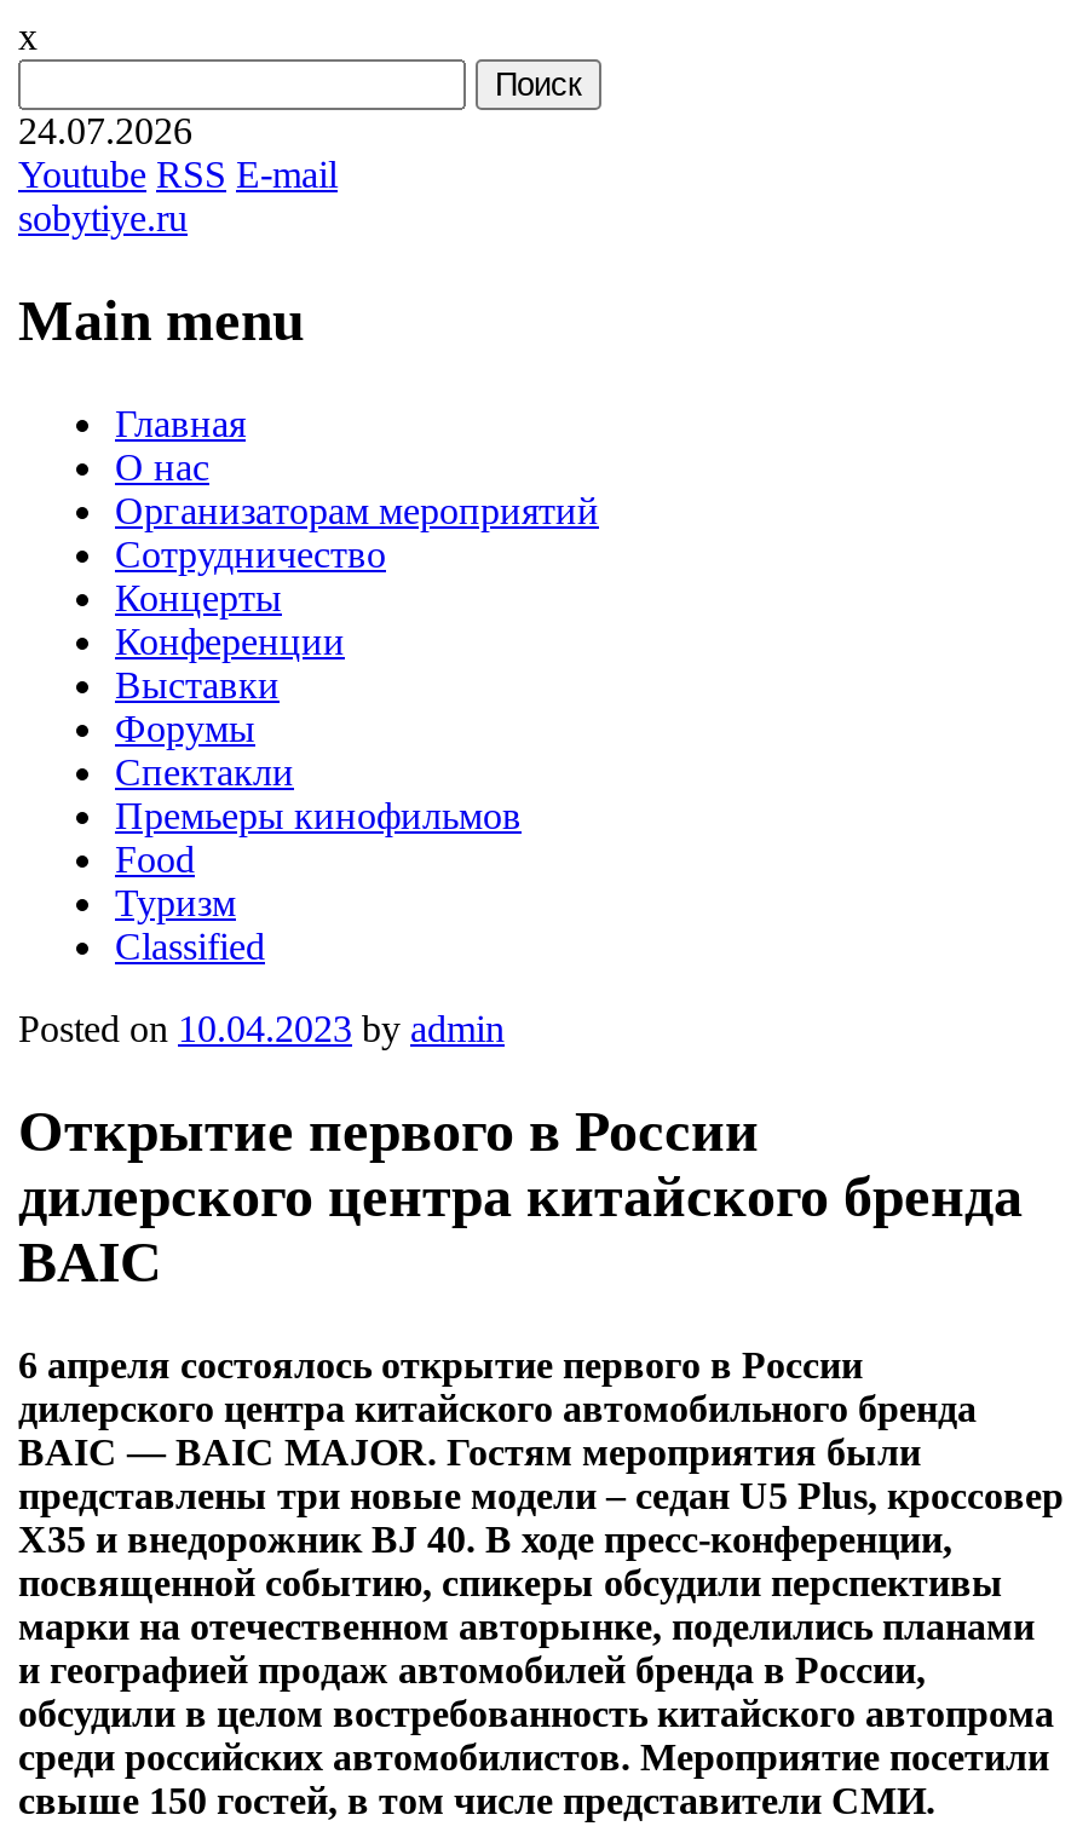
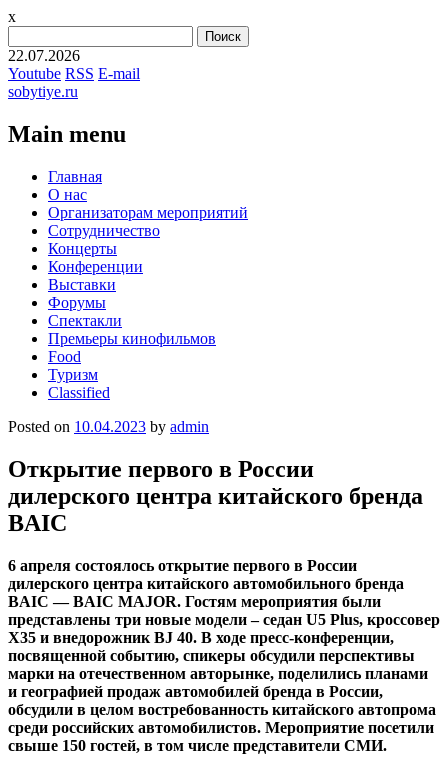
- 24.07.2026
+ 22.07.2026
